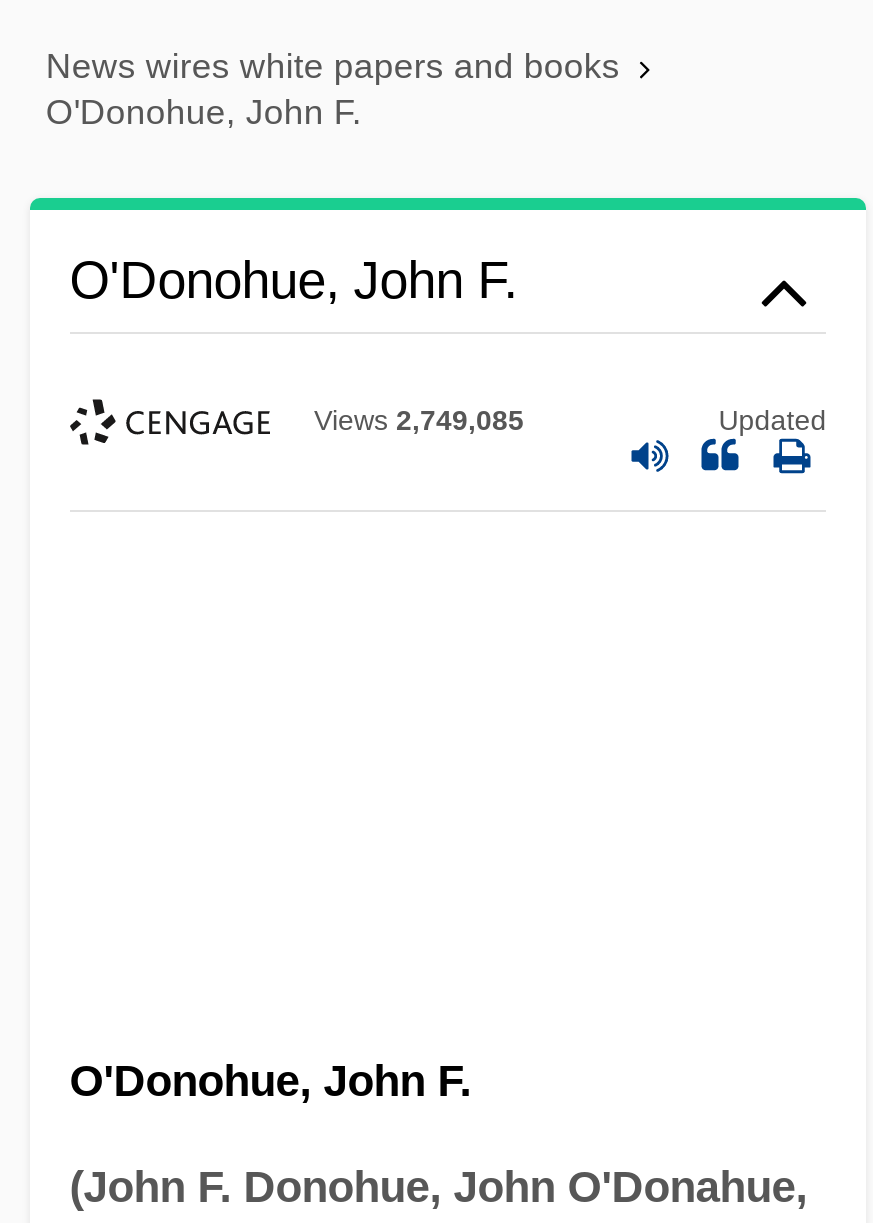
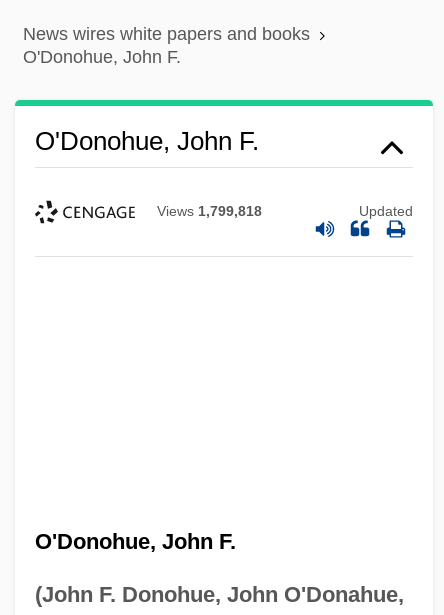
- Views 2,749,085
+ Views 1,799,818
